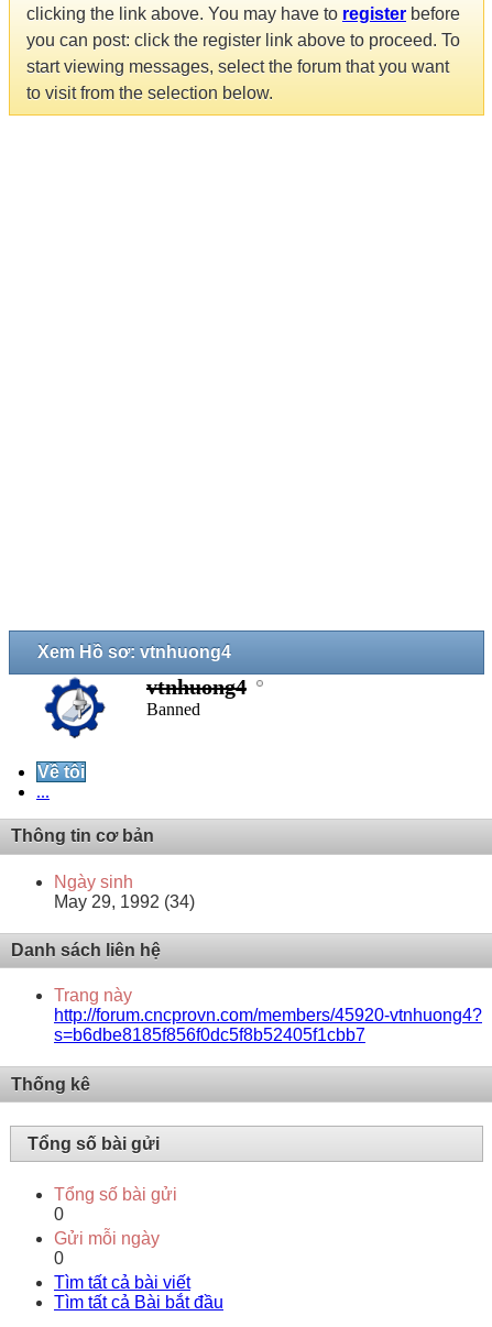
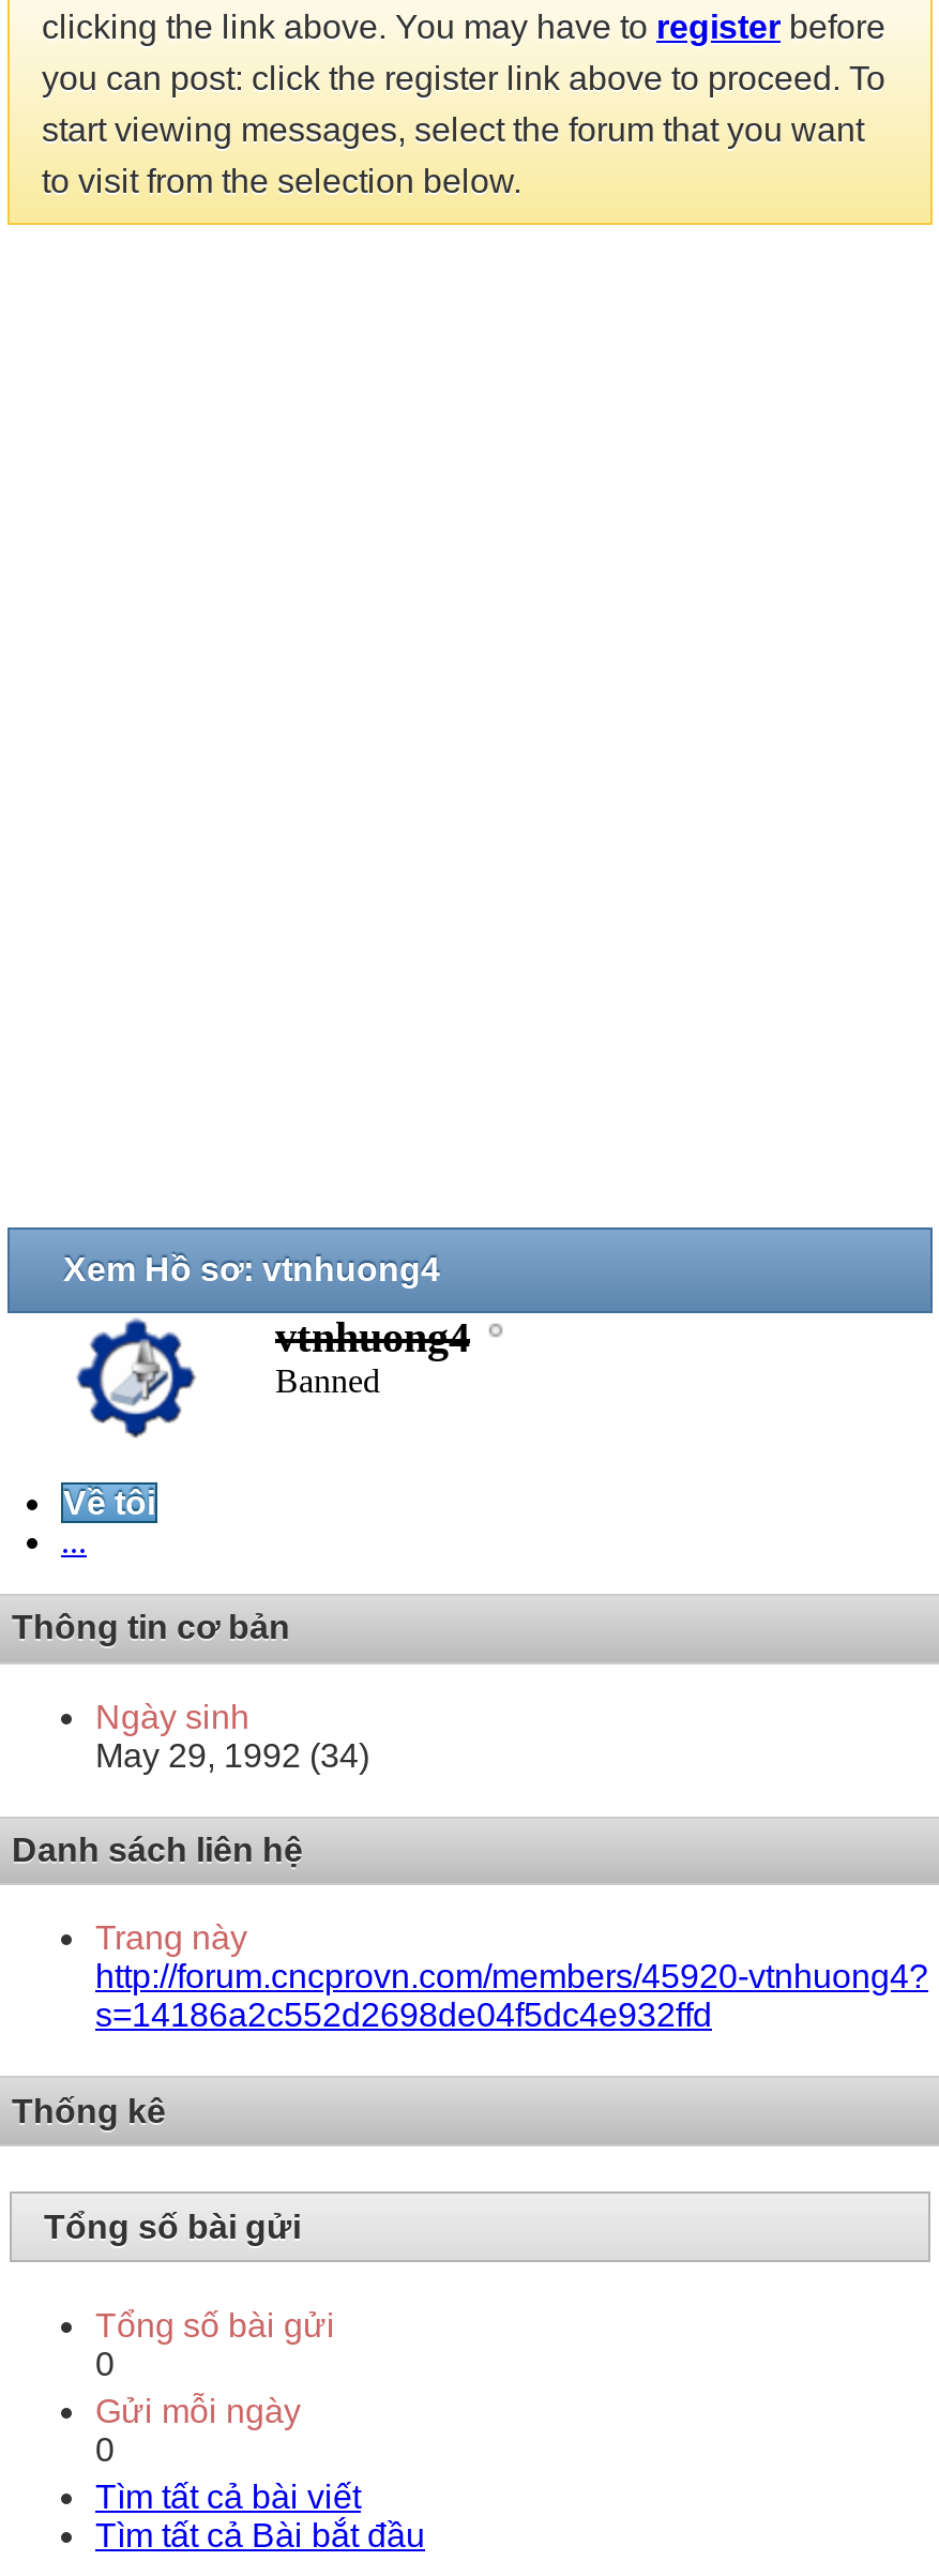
- s=b6dbe8185f856f0dc5f8b52405f1cbb7
+ s=14186a2c552d2698de04f5dc4e932ffd
